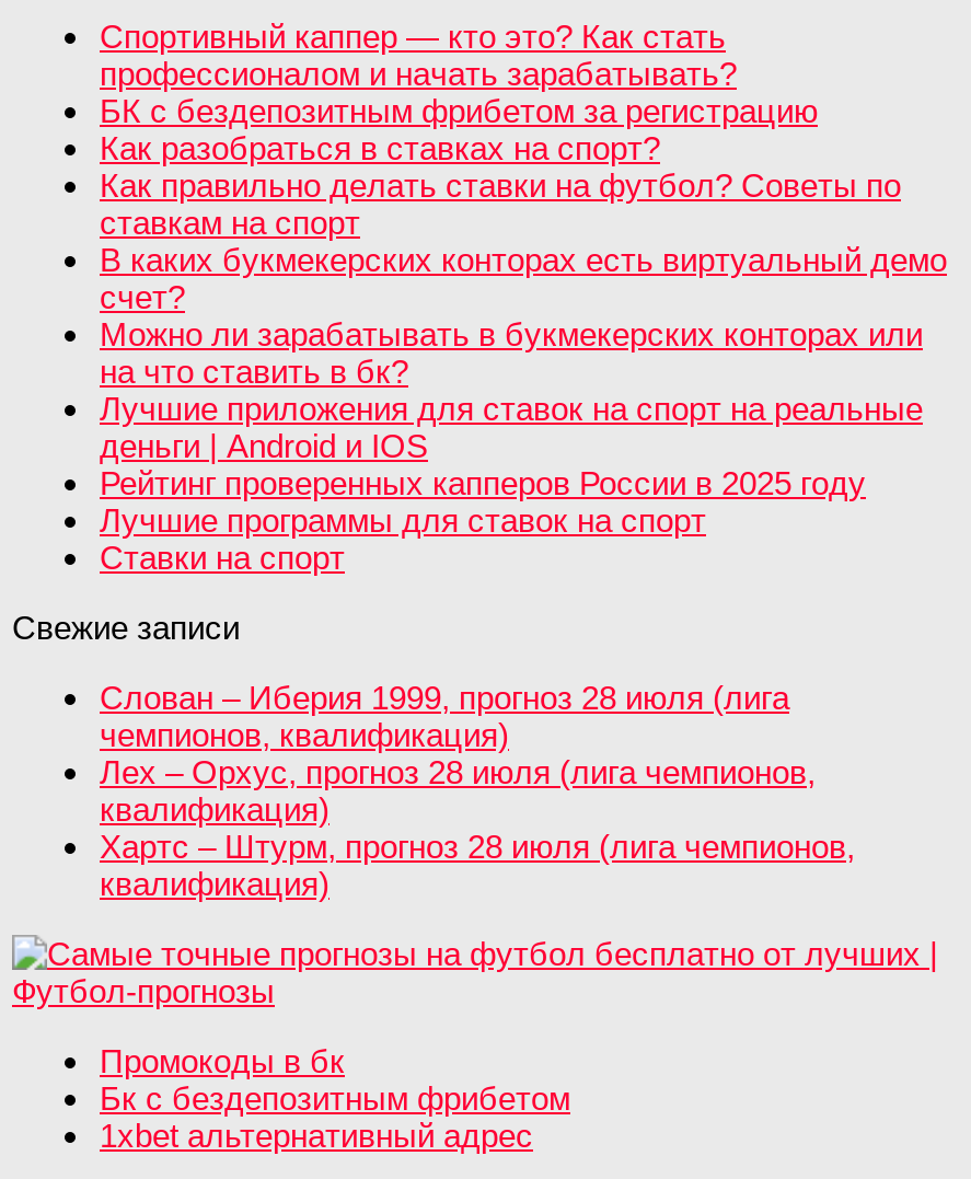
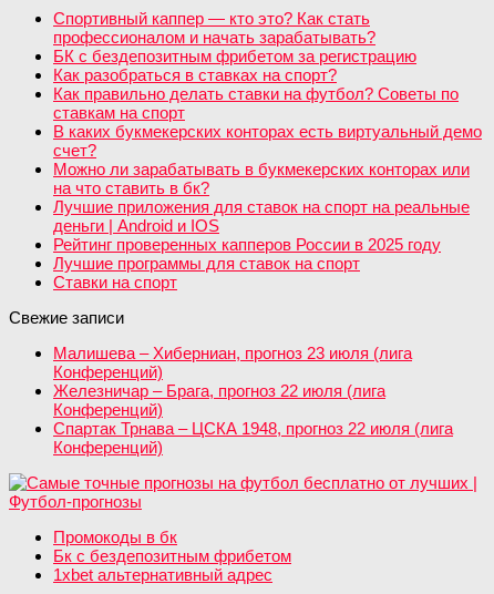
- Слован – Иберия 1999, прогноз 28 июля (лига
- чемпионов, квалификация)
- Лех – Орхус, прогноз 28 июля (лига чемпионов,
- квалификация)
- Хартс – Штурм, прогноз 28 июля (лига чемпионов,
- квалификация)
+ Малишева – Хиберниан, прогноз 23 июля (лига
+ Конференций)
+ Железничар – Брага, прогноз 22 июля (лига
+ Конференций)
+ Спартак Трнава – ЦСКА 1948, прогноз 22 июля (лига
+ Конференций)
